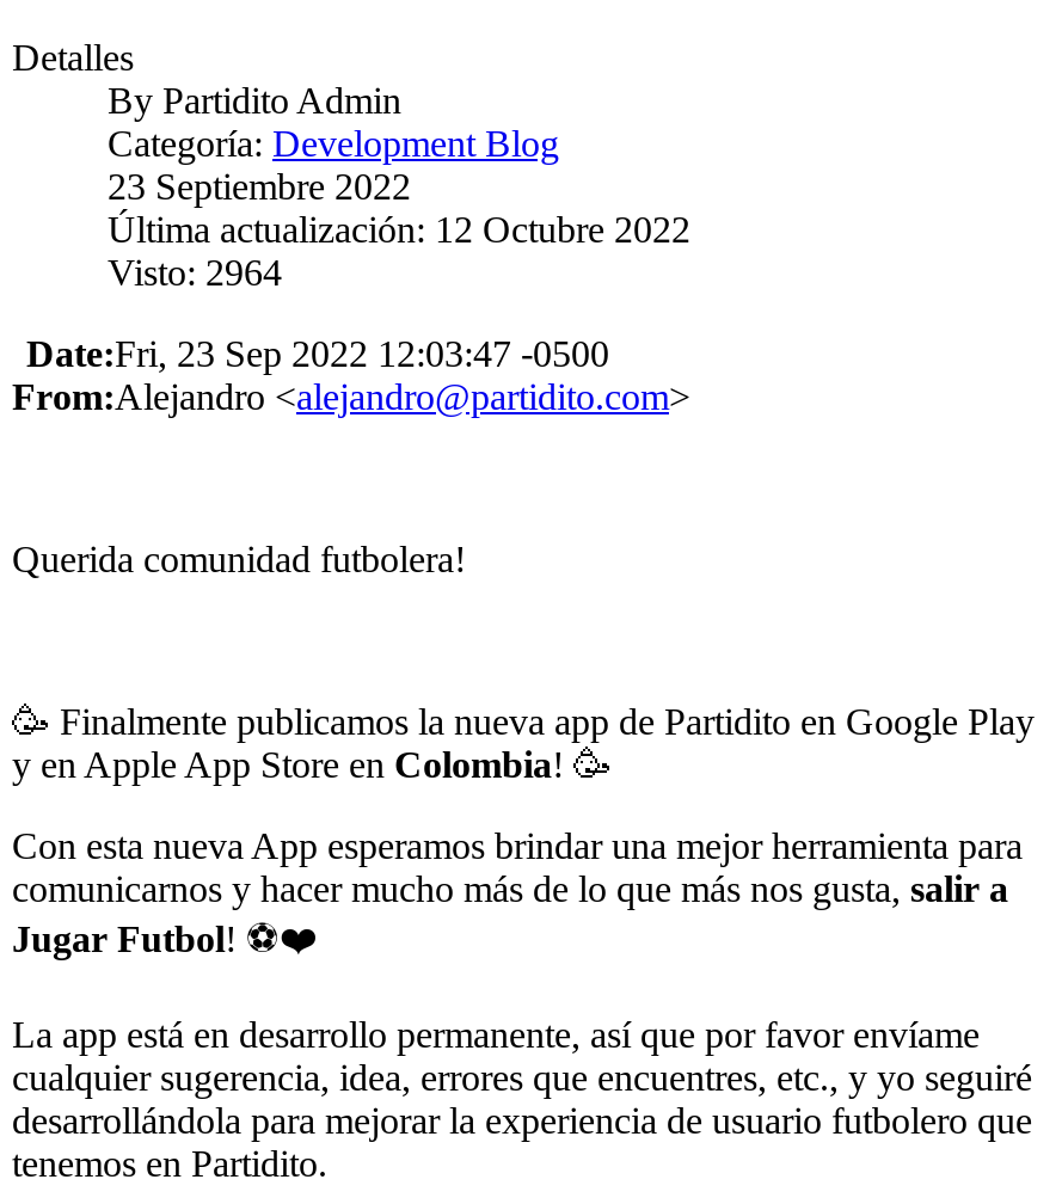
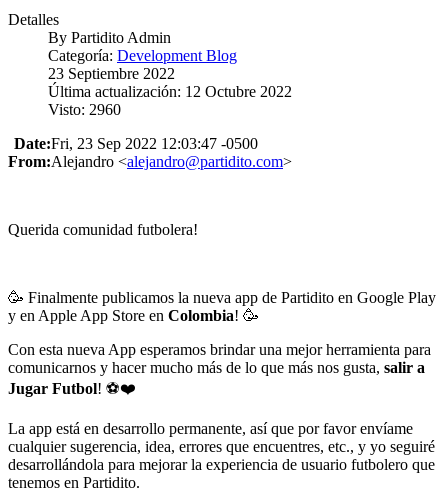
- Visto: 2964
+ Visto: 2960
